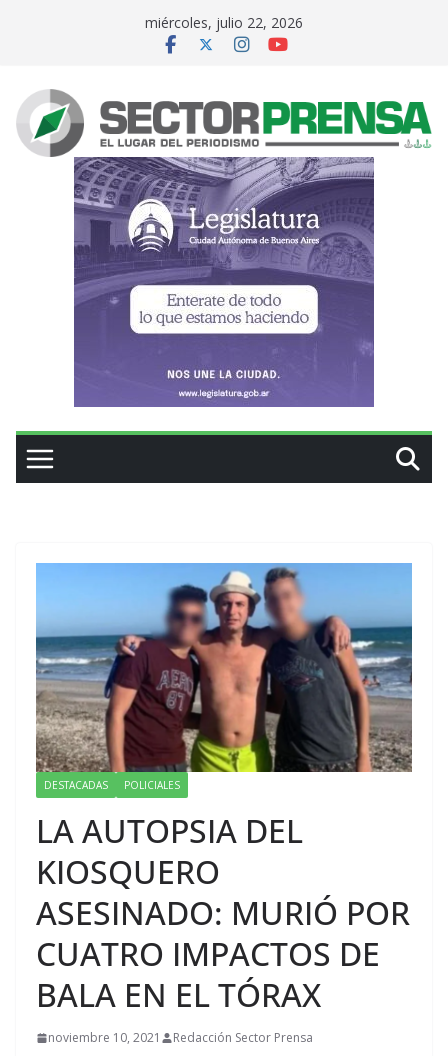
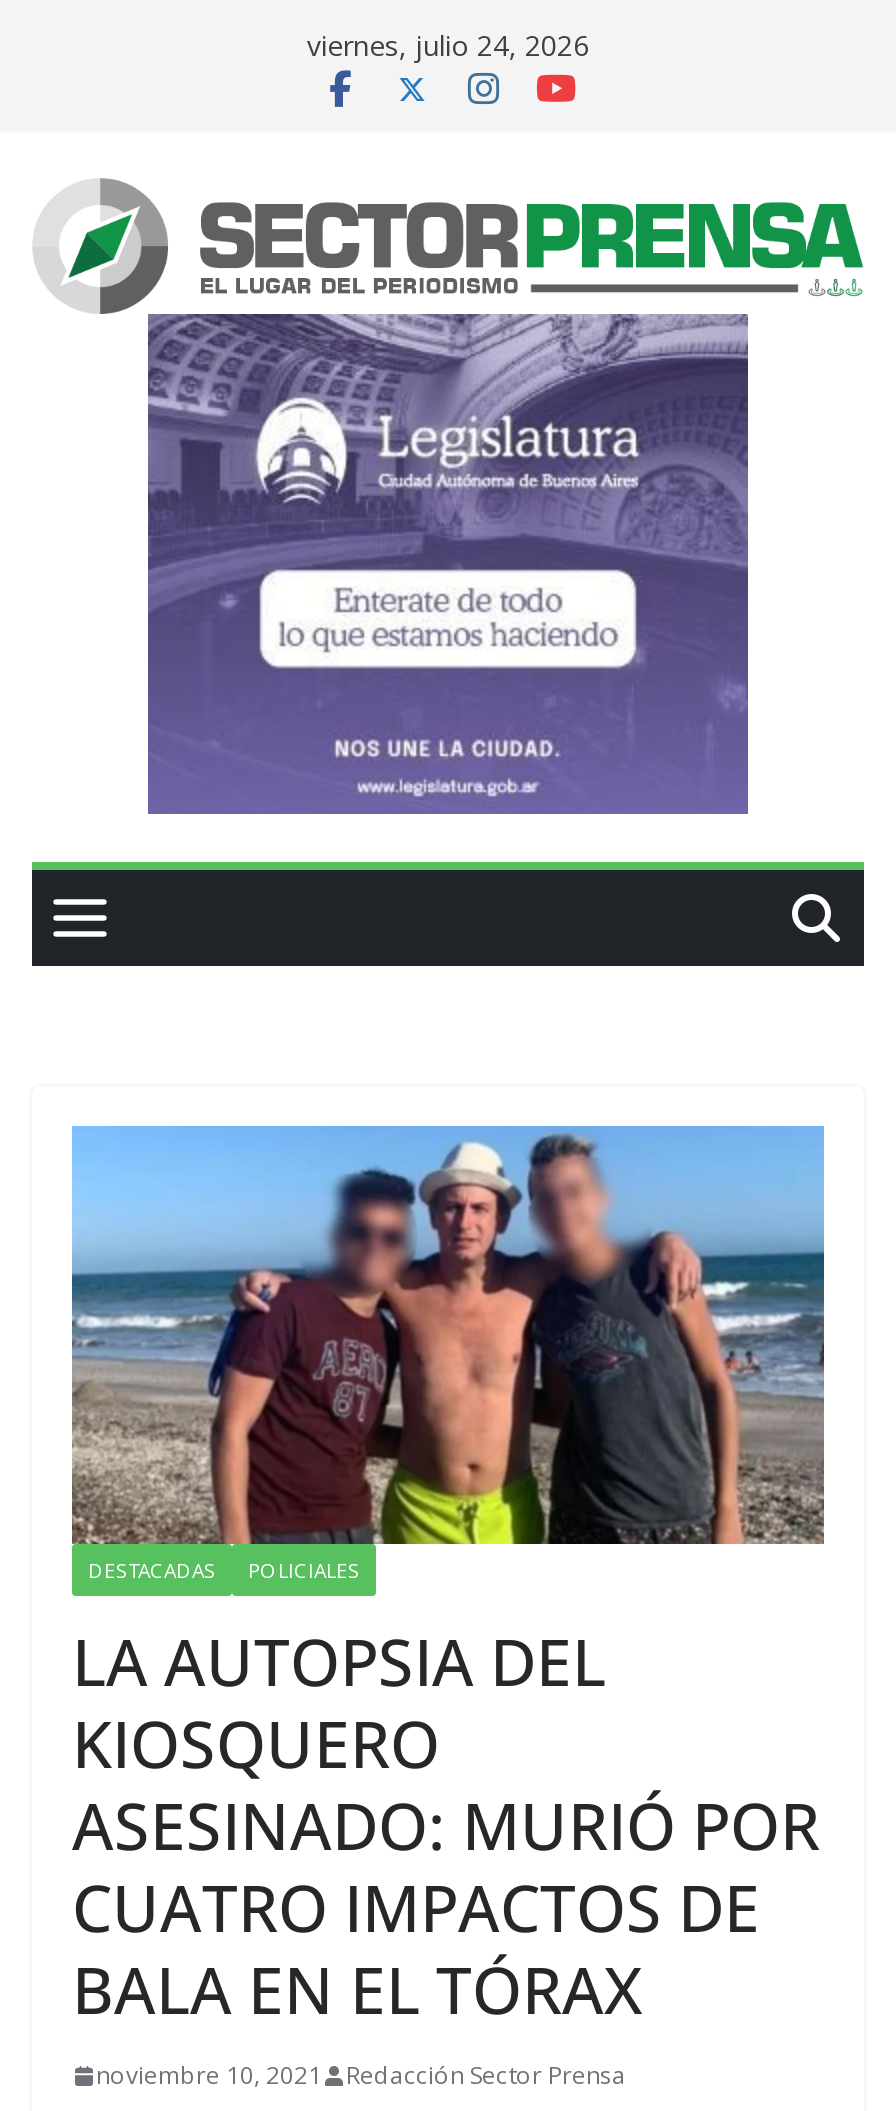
- miércoles, julio 22, 2026
+ viernes, julio 24, 2026
